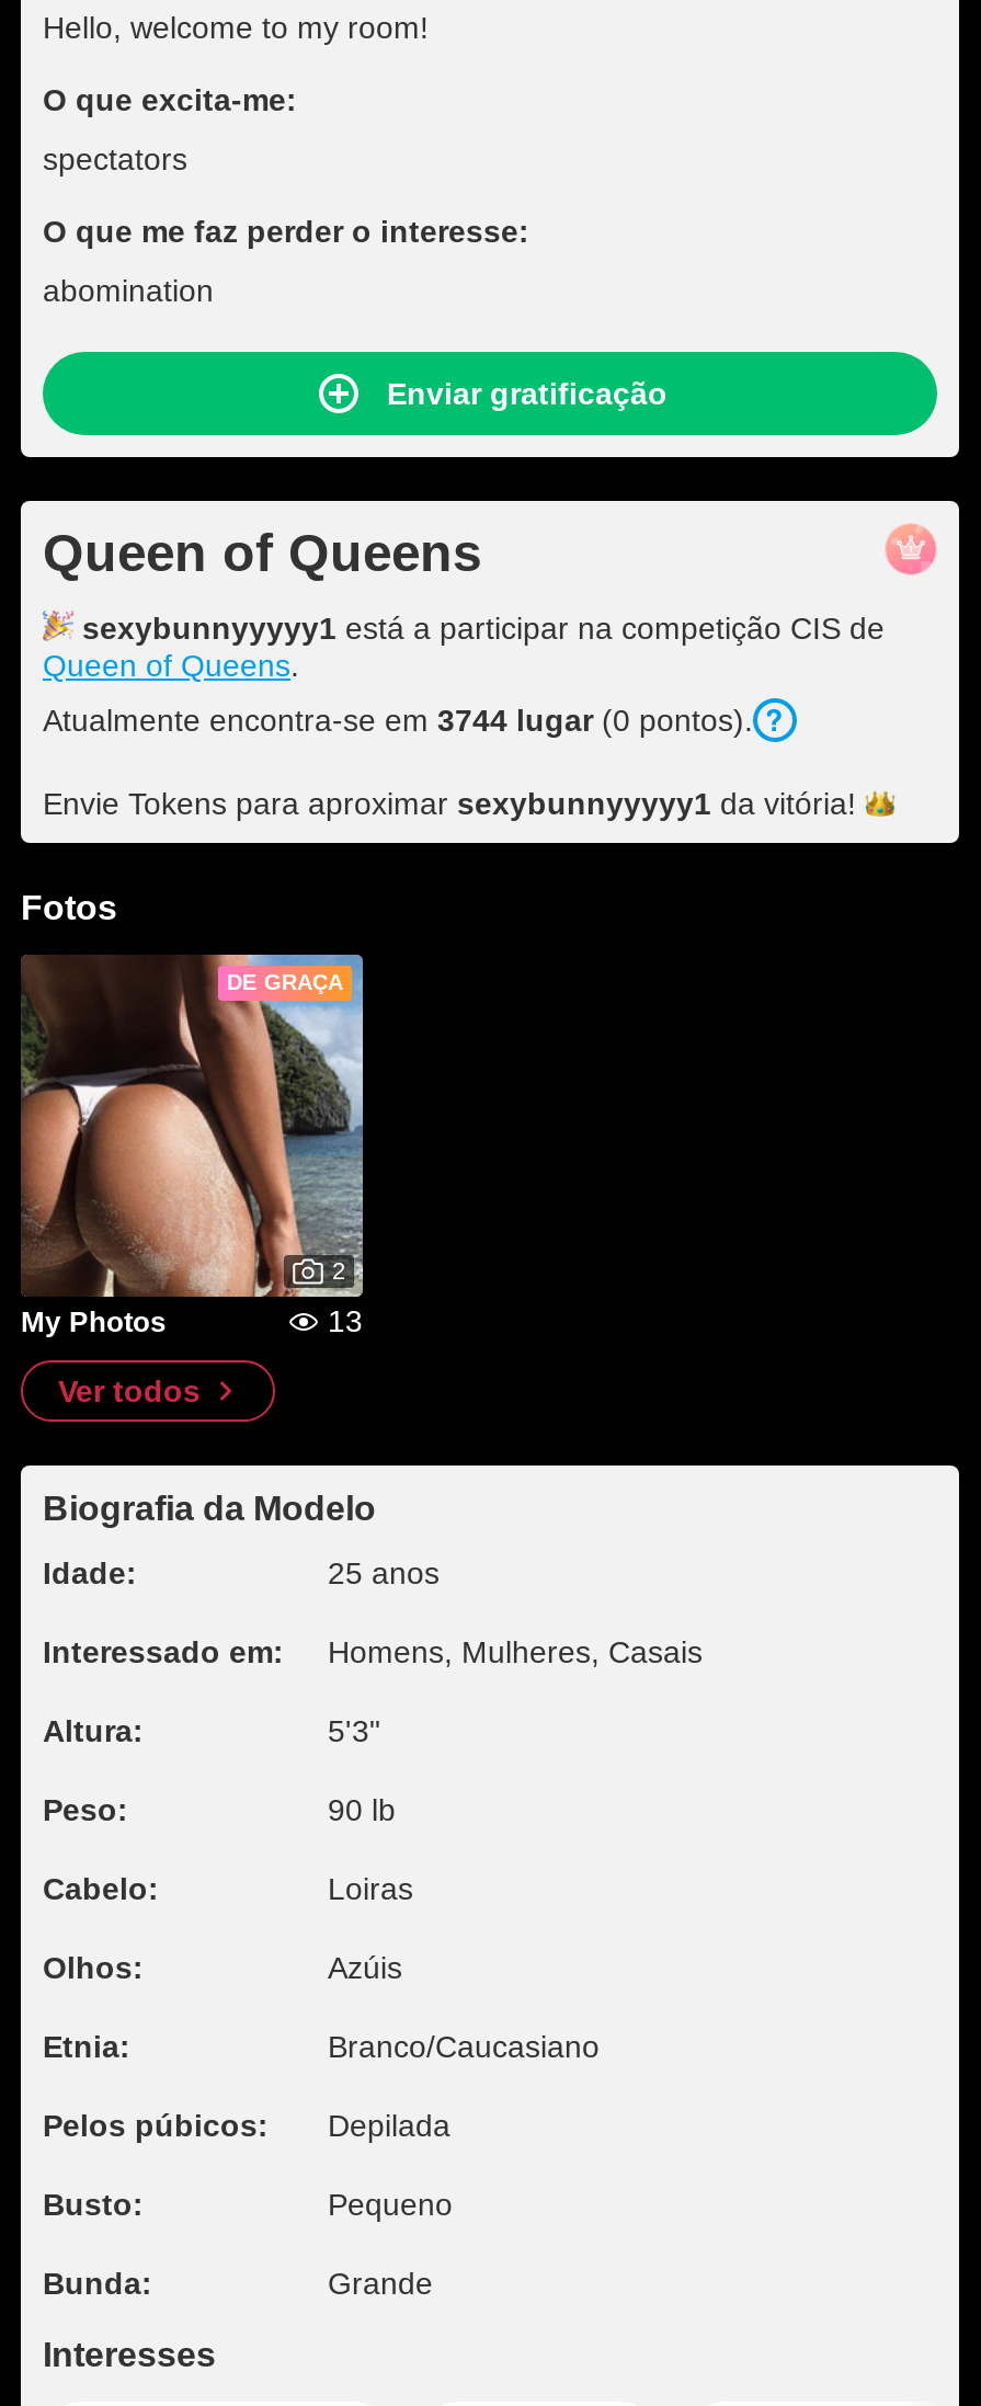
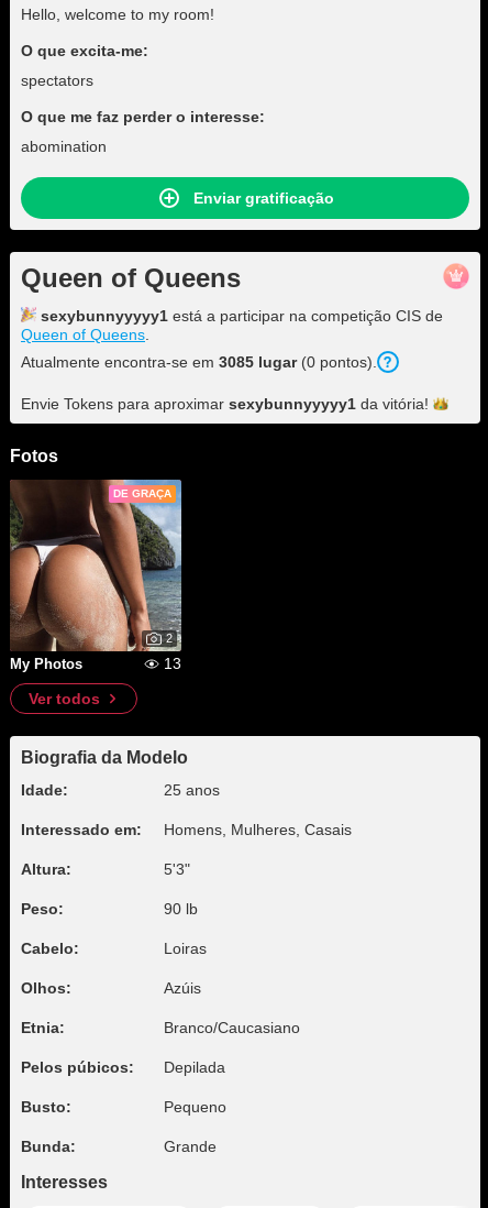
- Atualmente encontra-se em 3744 lugar (0 pontos).
+ Atualmente encontra-se em 3085 lugar (0 pontos).
